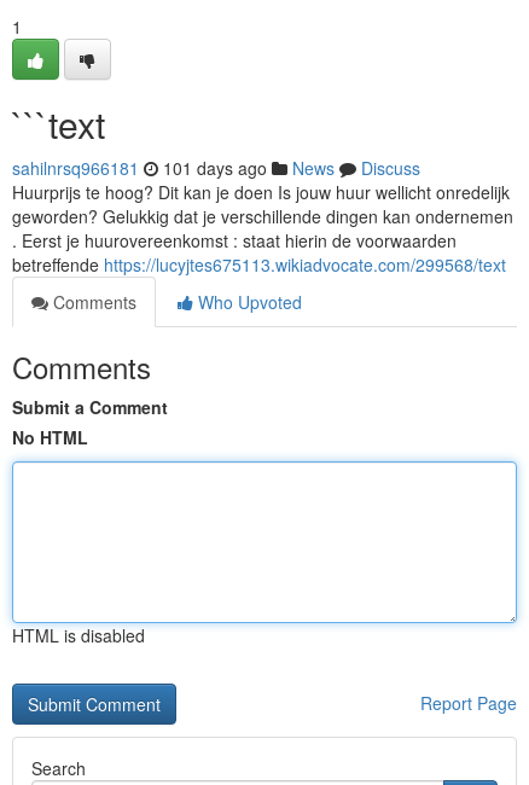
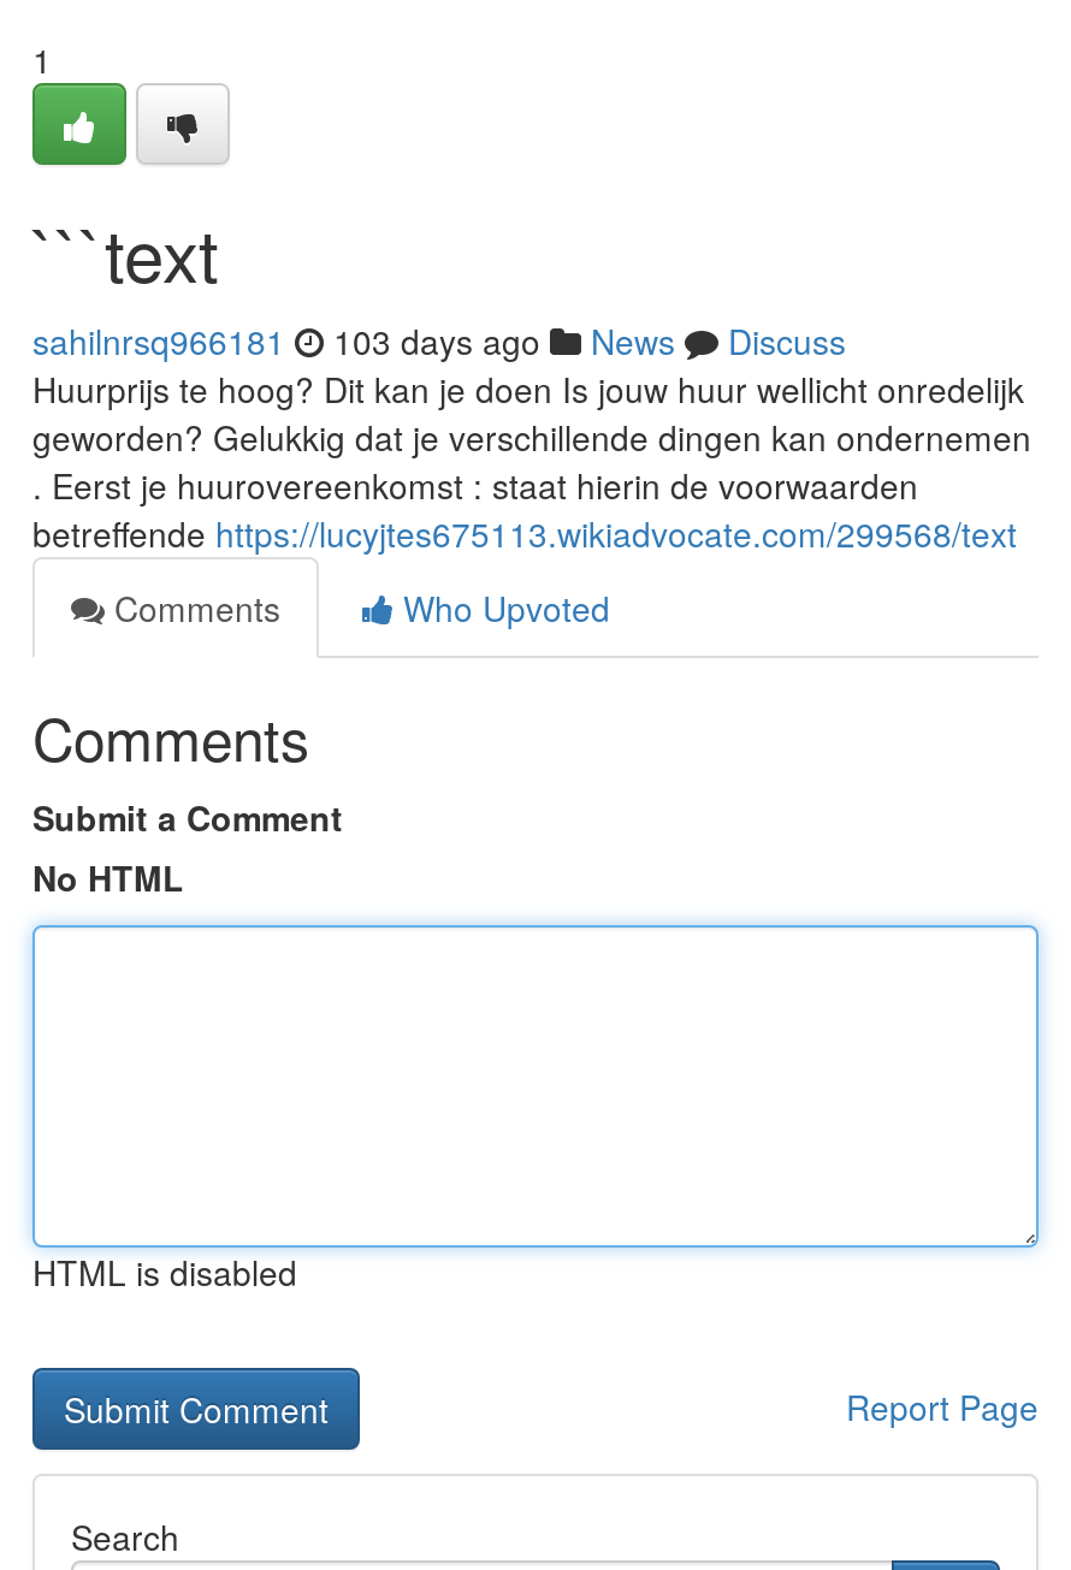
- sahilnrsq966181 101 days ago News Discuss
+ sahilnrsq966181 103 days ago News Discuss
